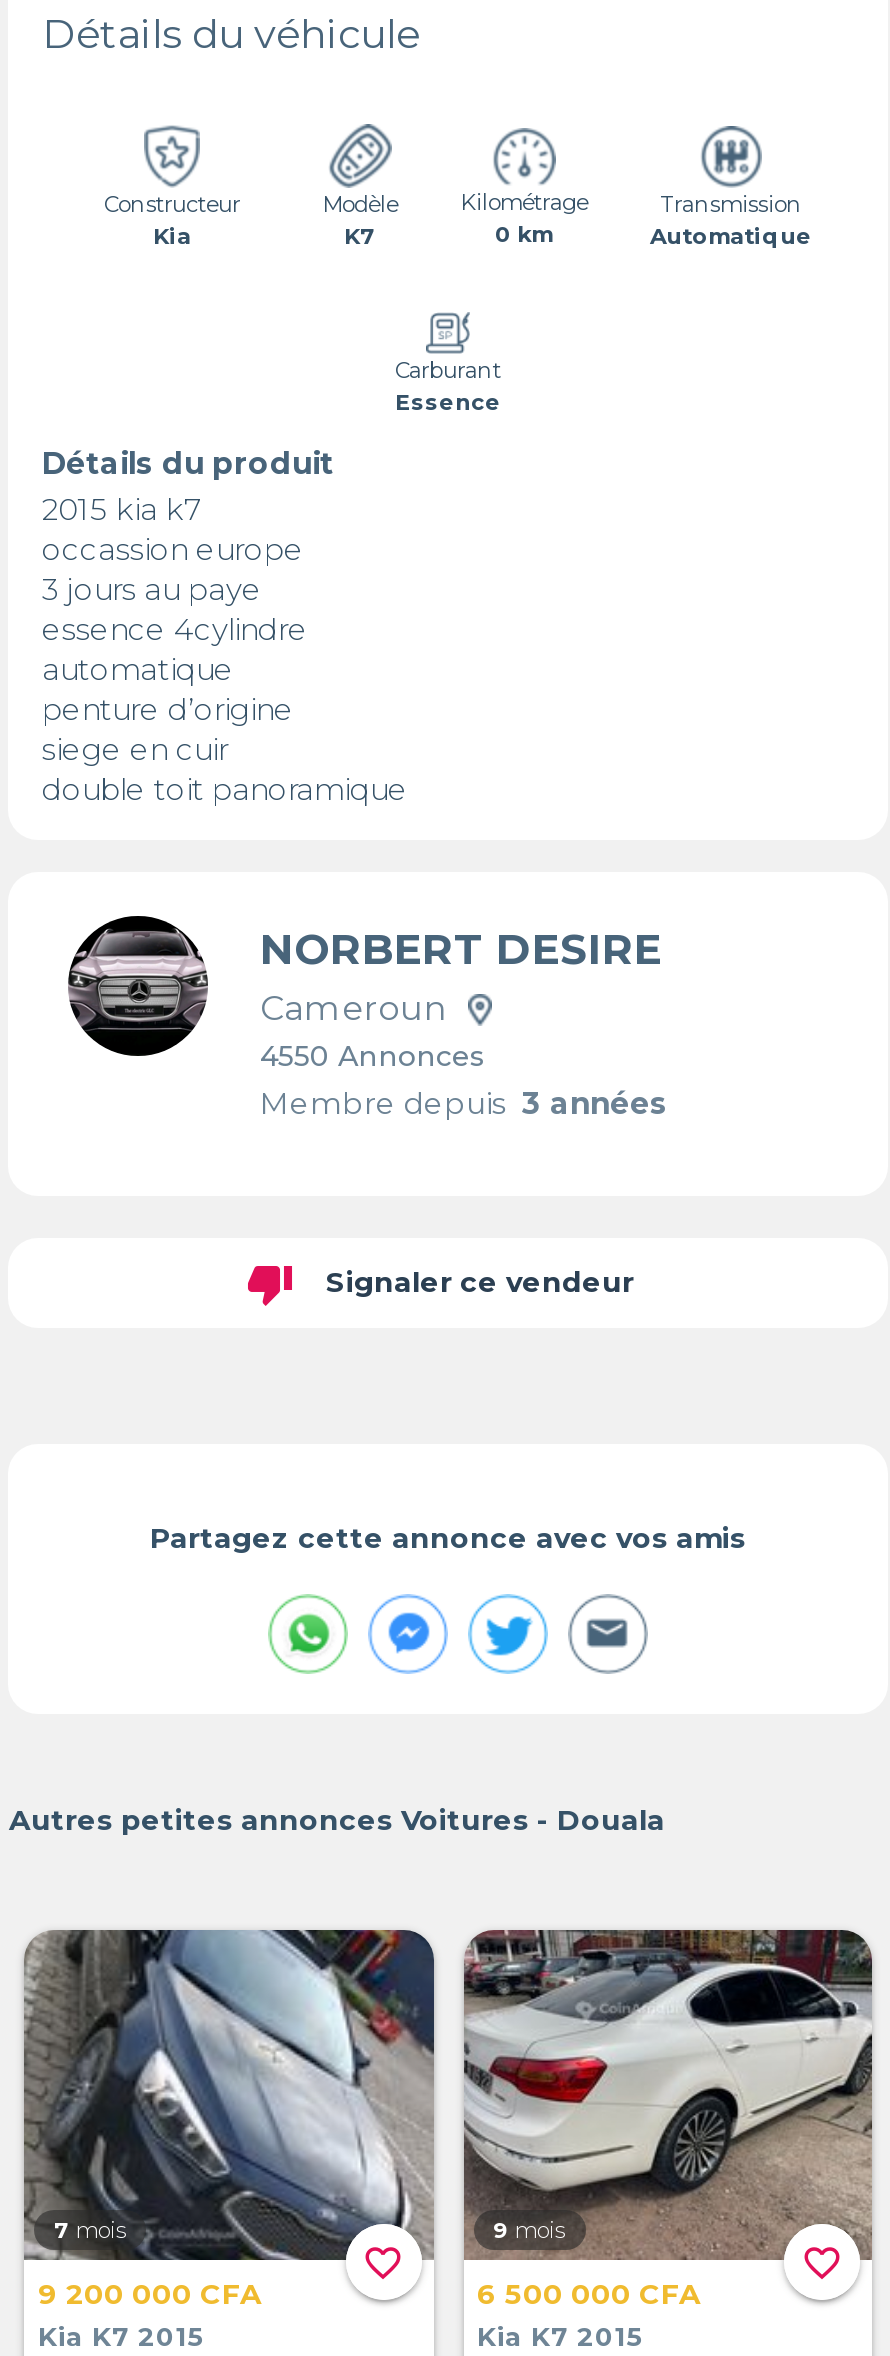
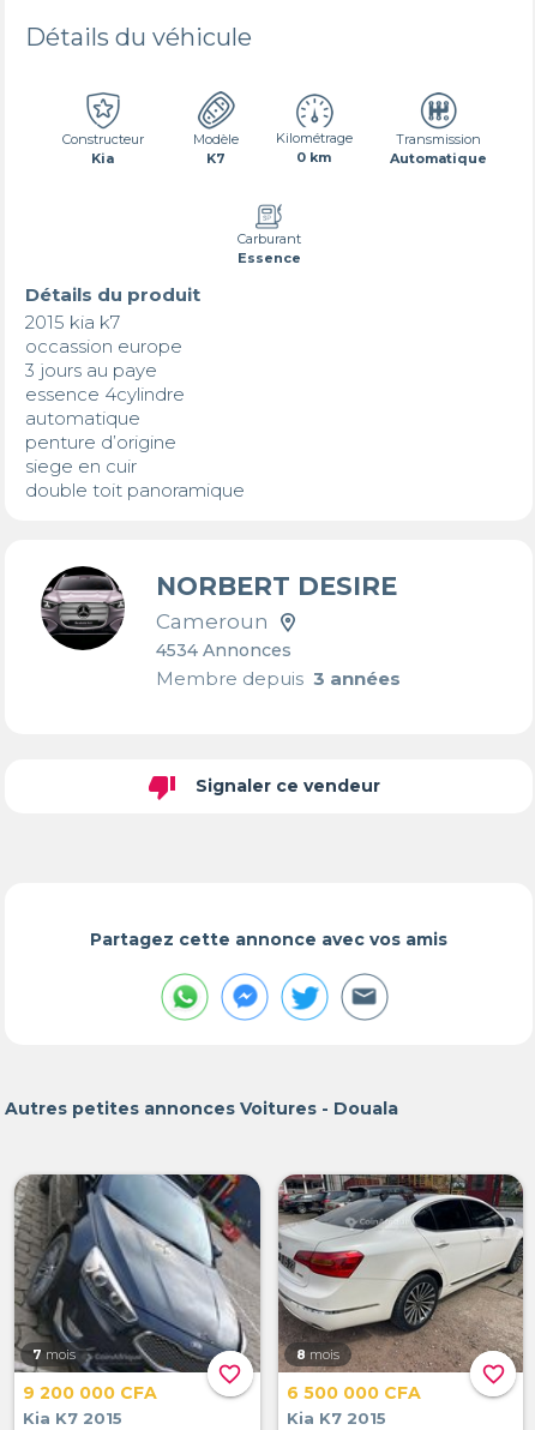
- 4550 Annonces
+ 4534 Annonces

- 9 mois
+ 8 mois
